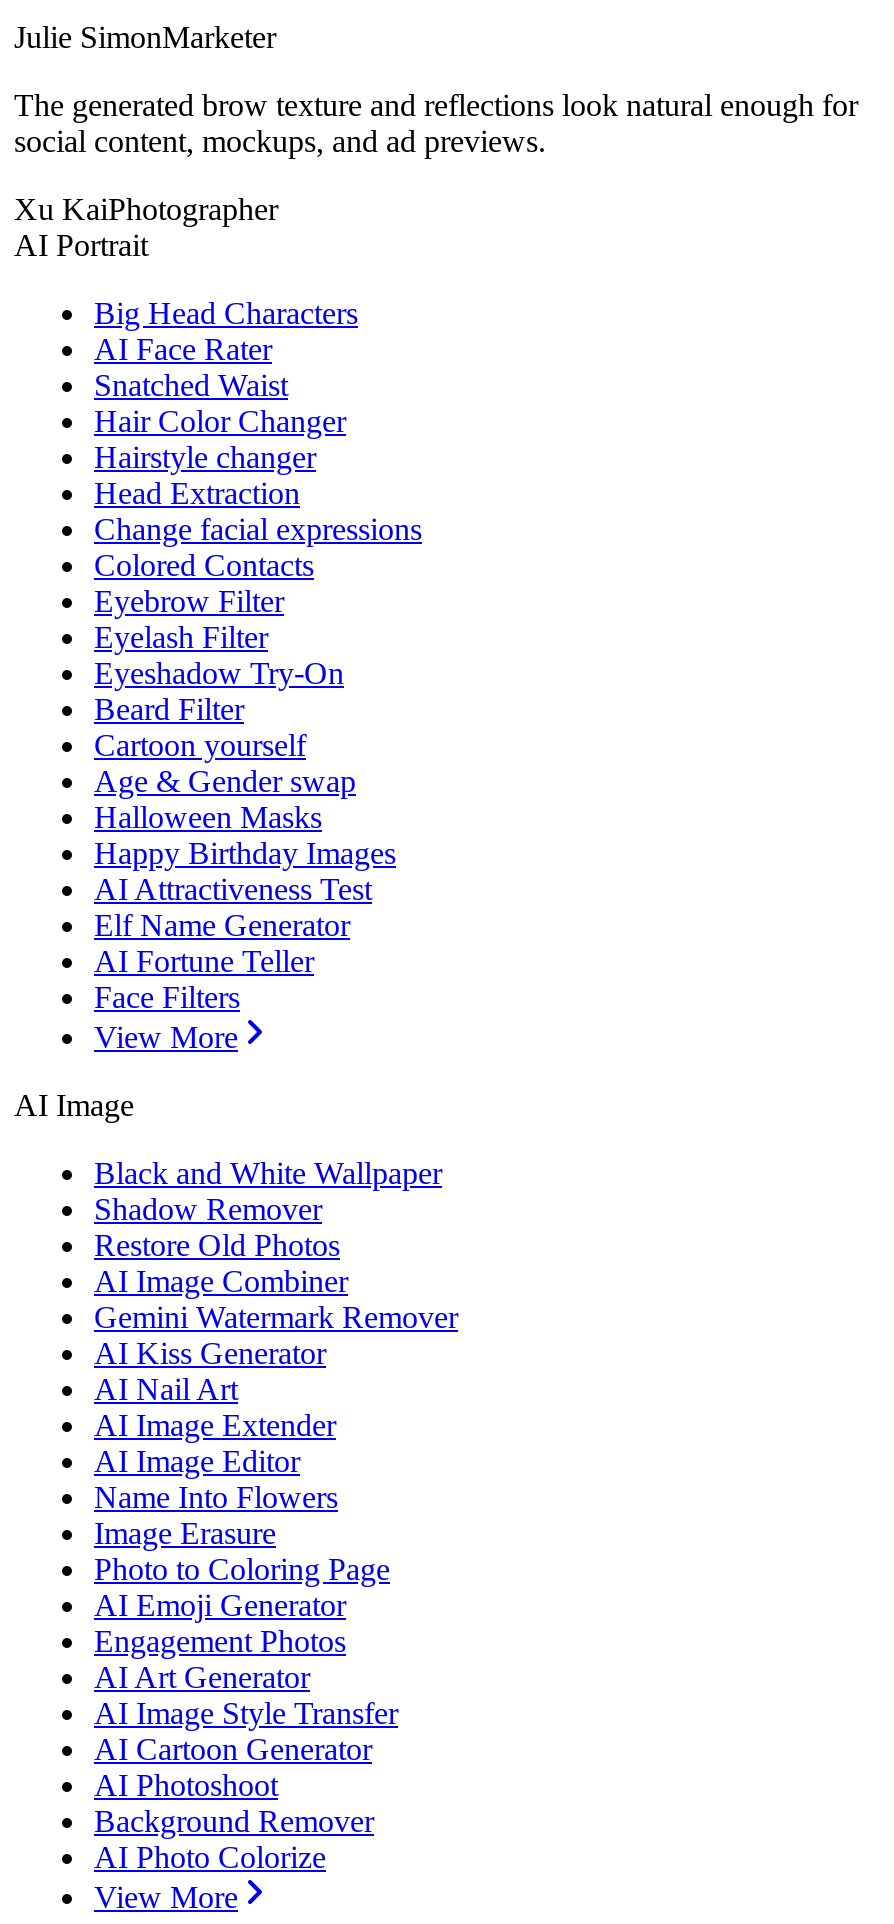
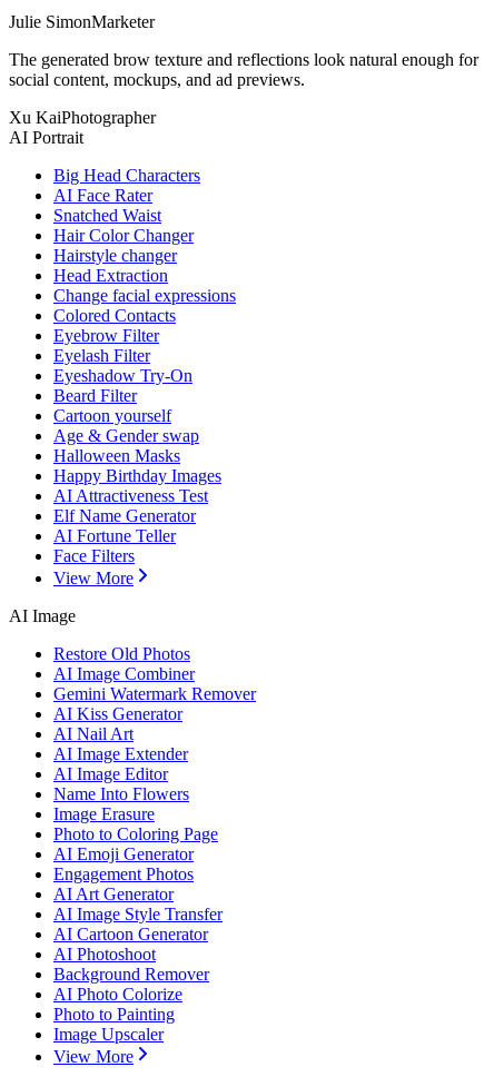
- Black and White Wallpaper
- Shadow Remover

moved up: Restore Old Photos | AI Image Combiner | Gemini Watermark Remover | ... | Background Remover | AI Photo Colorize

+ Photo to Painting
+ Image Upscaler
